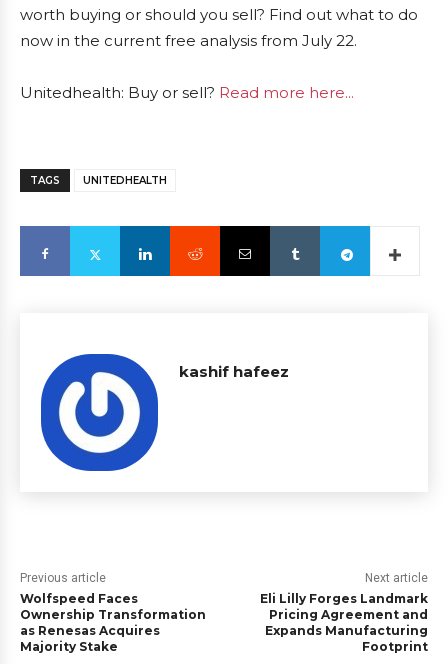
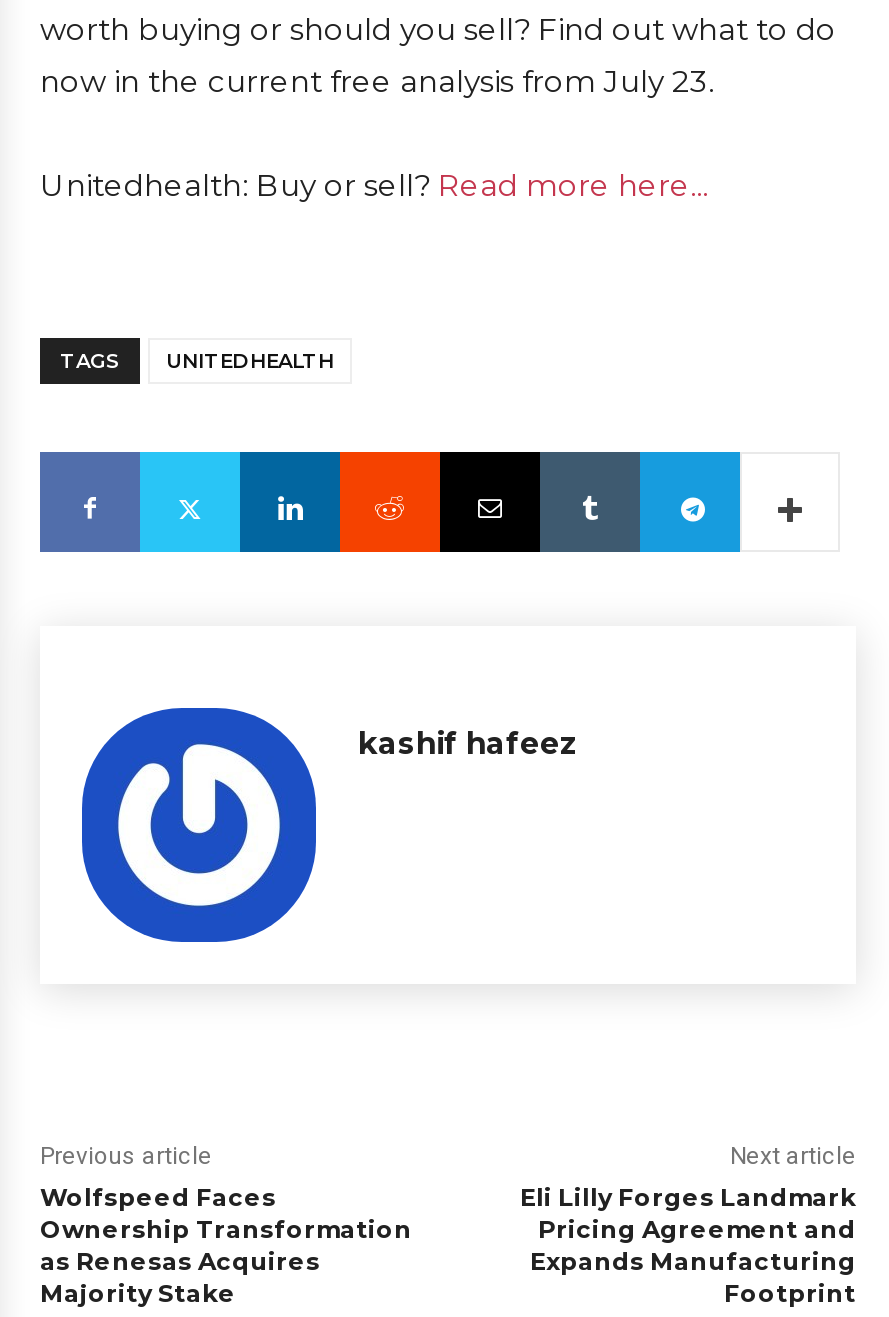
- now in the current free analysis from July 22.
+ now in the current free analysis from July 23.
